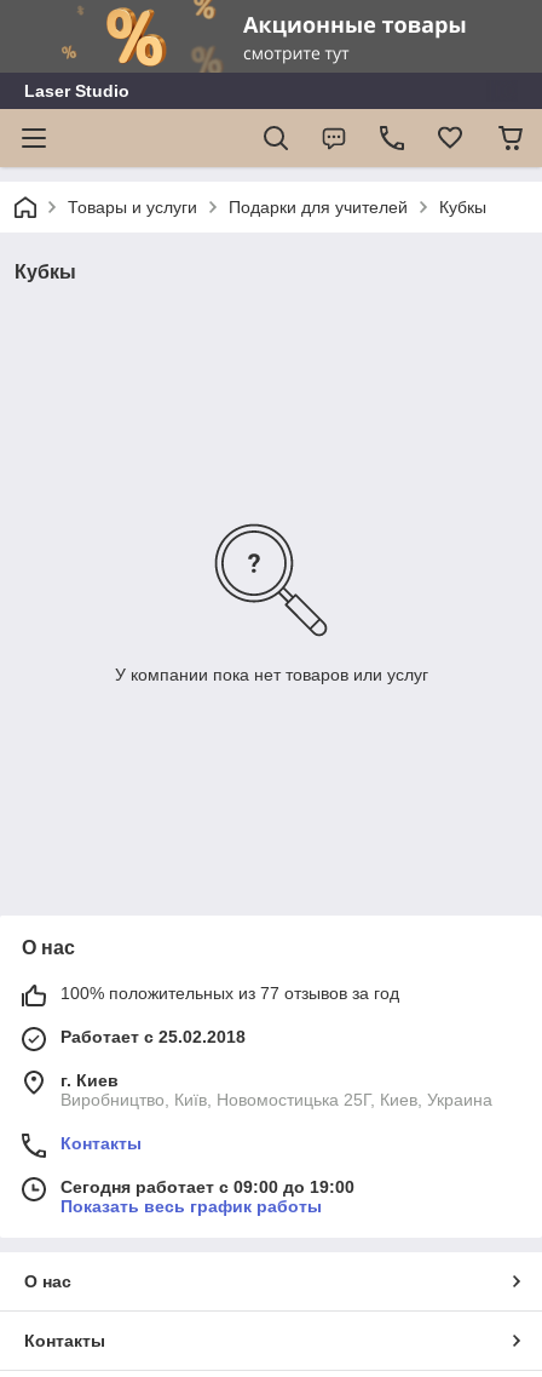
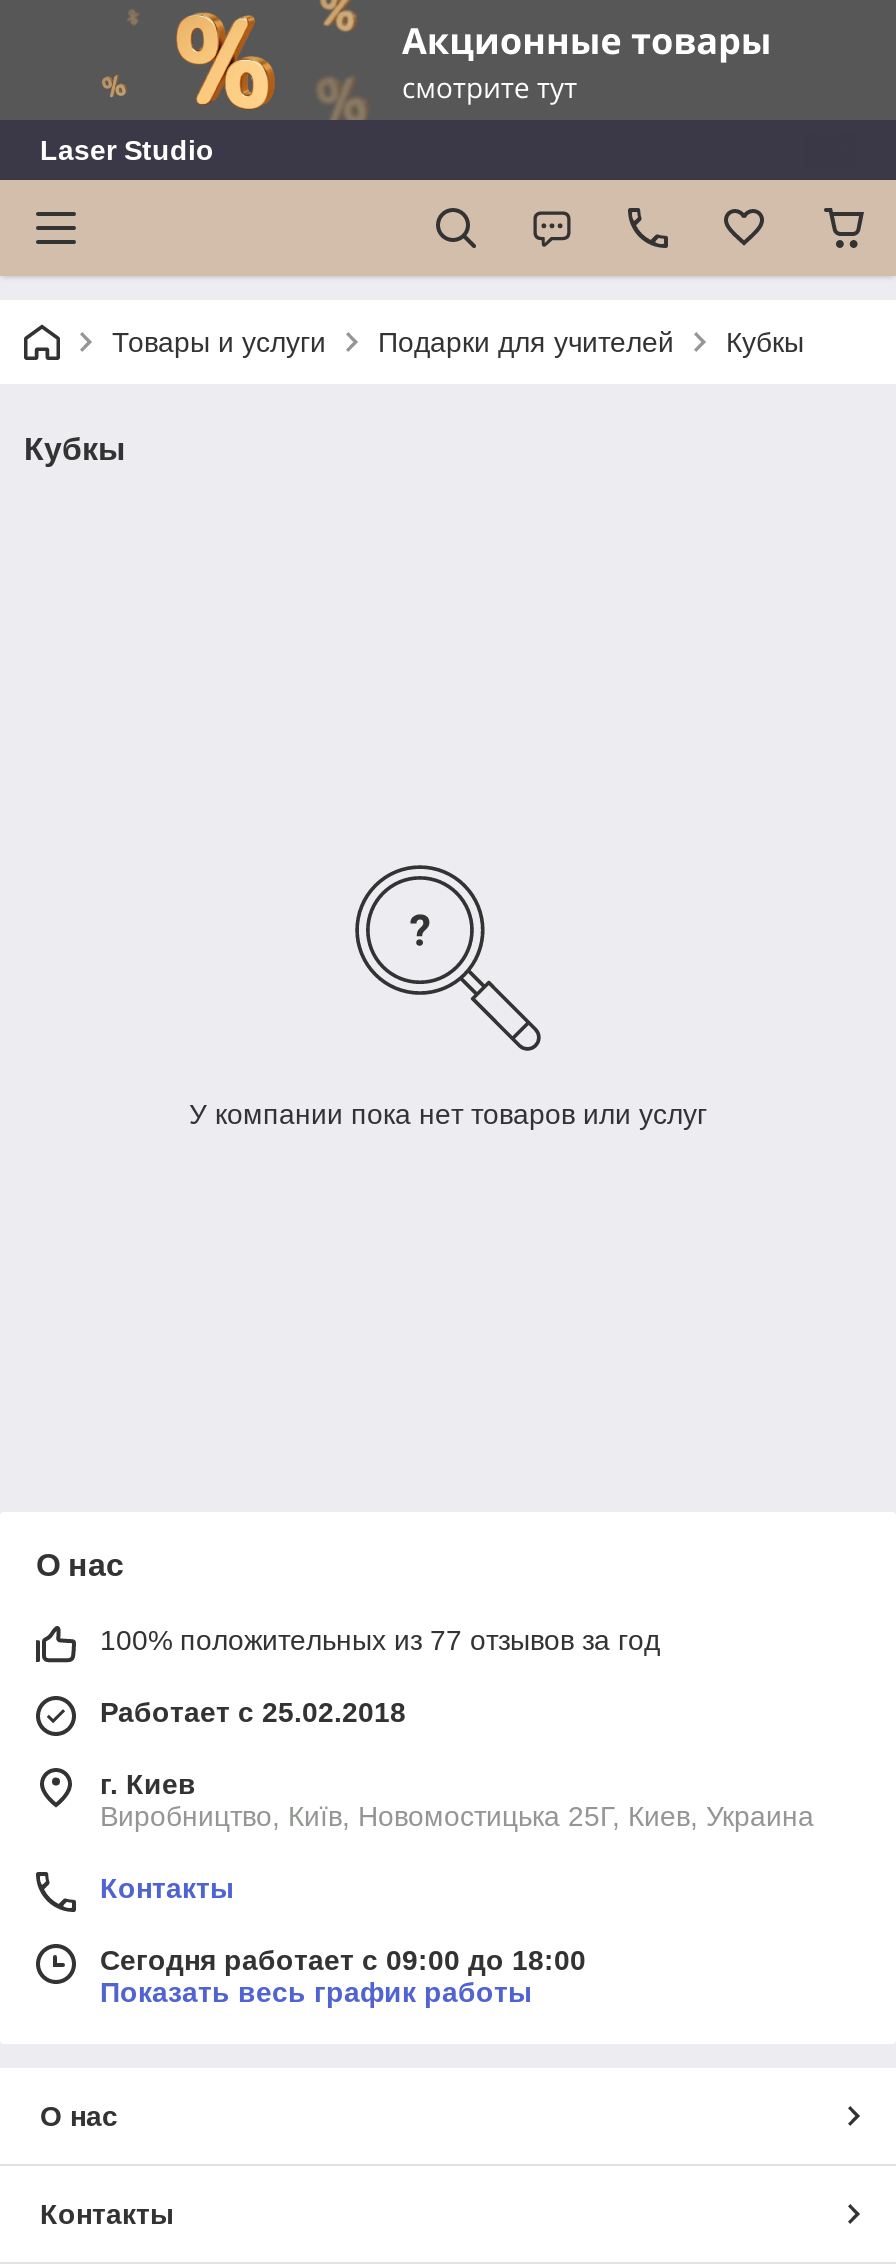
- Сегодня работает с 09:00 до 19:00
+ Сегодня работает с 09:00 до 18:00
